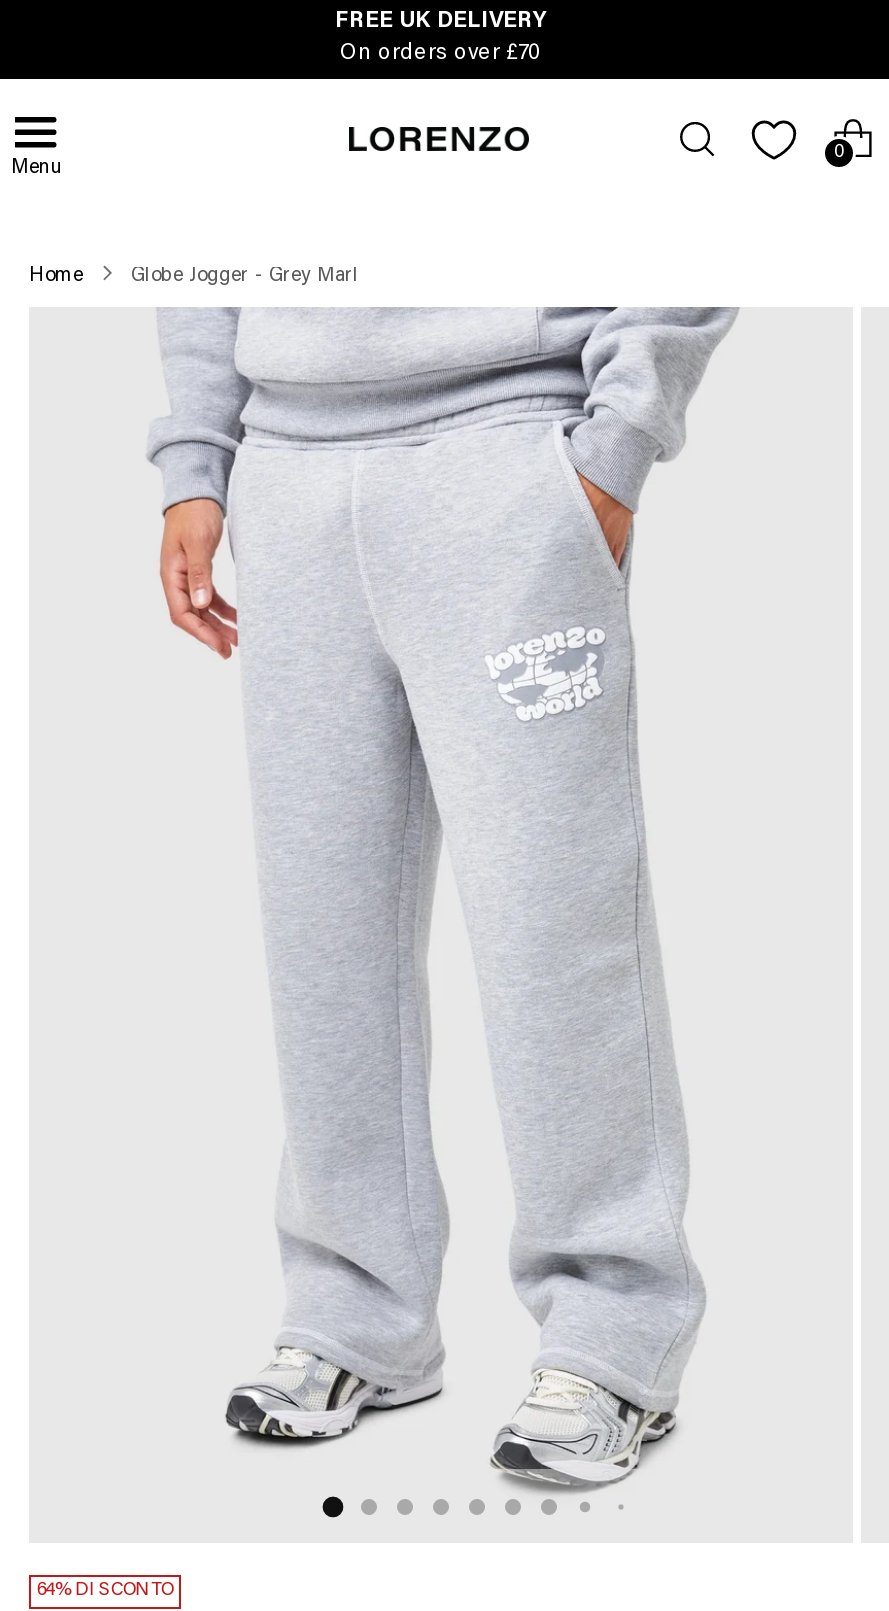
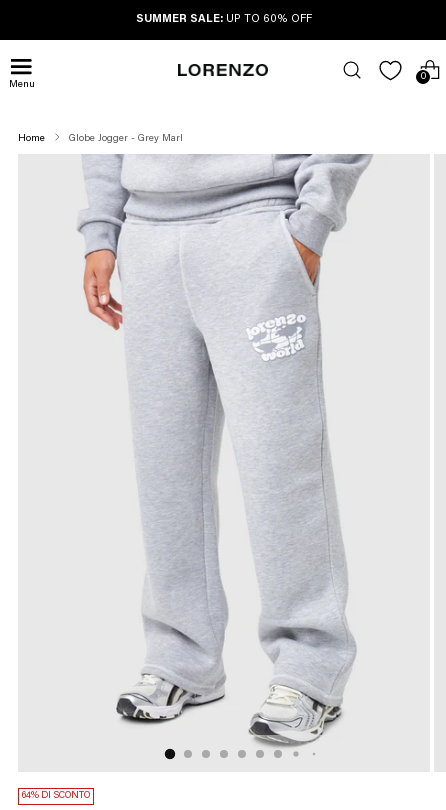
- FREE UK DELIVERY
- On orders over £70
+ SUMMER SALE: UP TO 60% OFF
